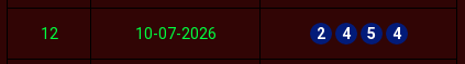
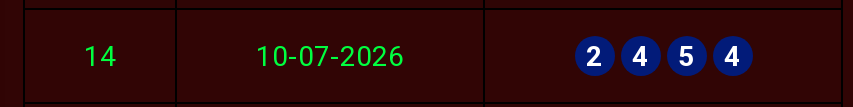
- 12
+ 14
